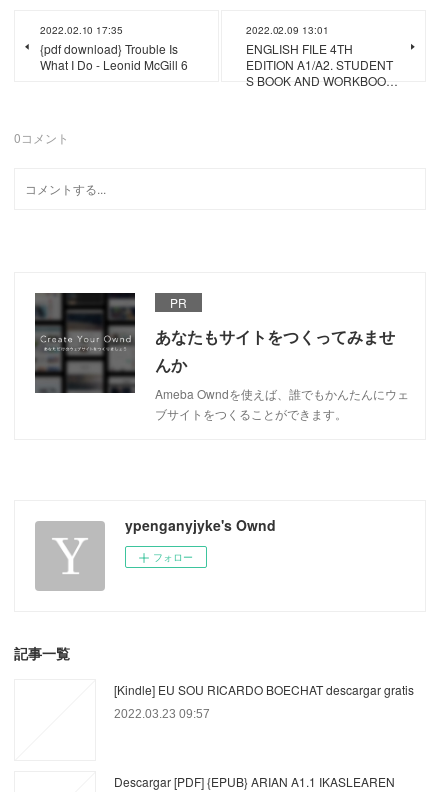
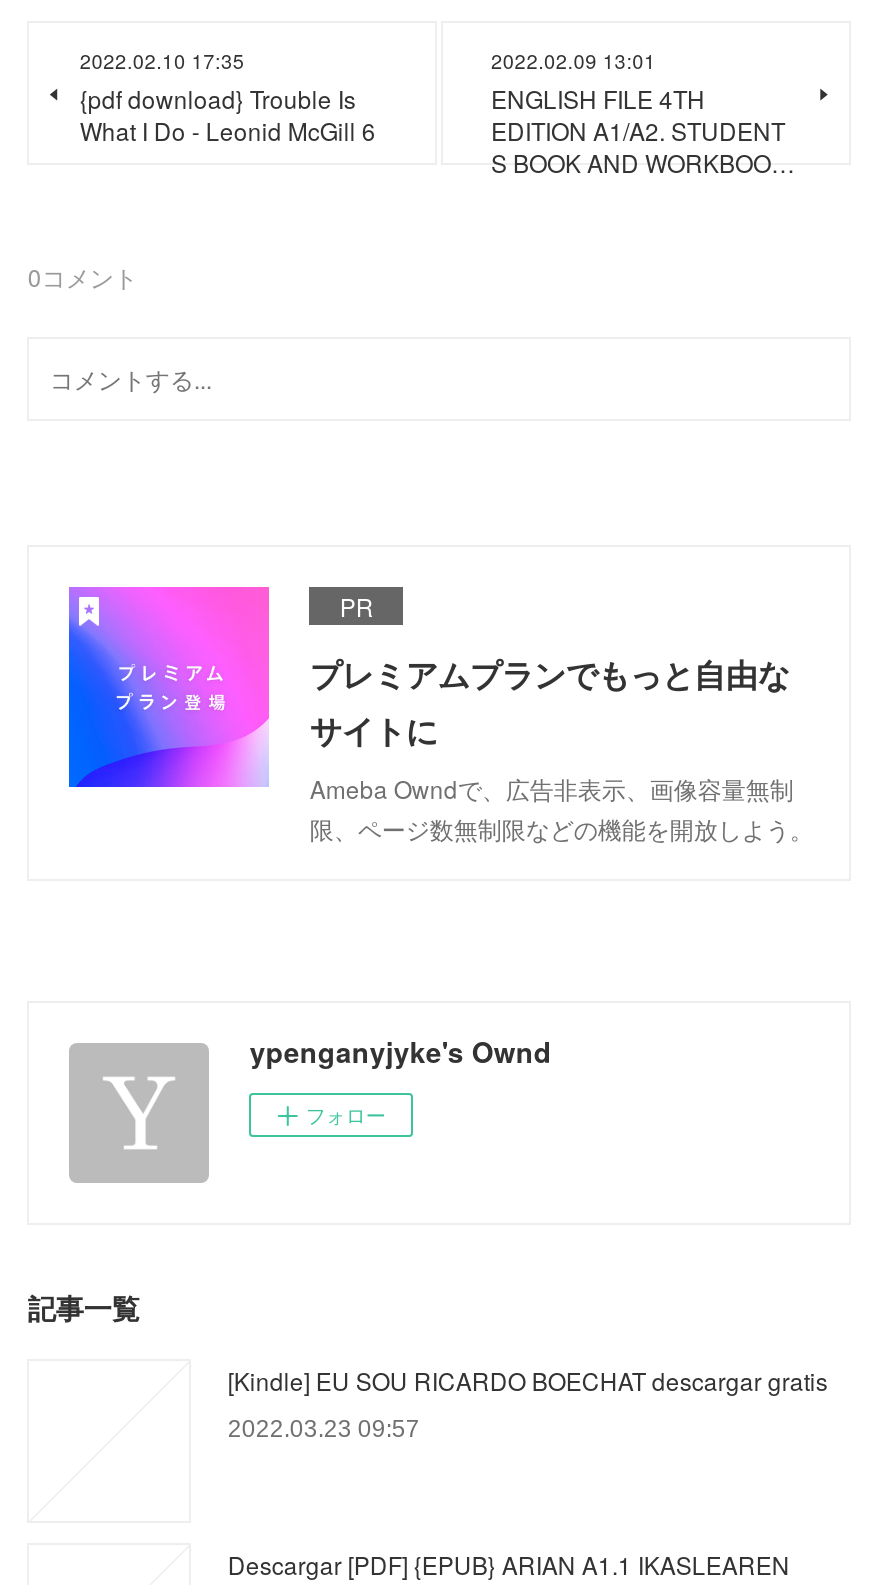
- [image]
- あなたもサイトをつくってみませ
- んか
- Ameba Owndを使えば、誰でもかんたんにウェ
- ブサイトをつくることができます。
+ [image]
+ プレミアムプランでもっと自由な
+ サイトに
+ Ameba Owndで、広告非表示、画像容量無制
+ 限、ページ数無制限などの機能を開放しよう。
